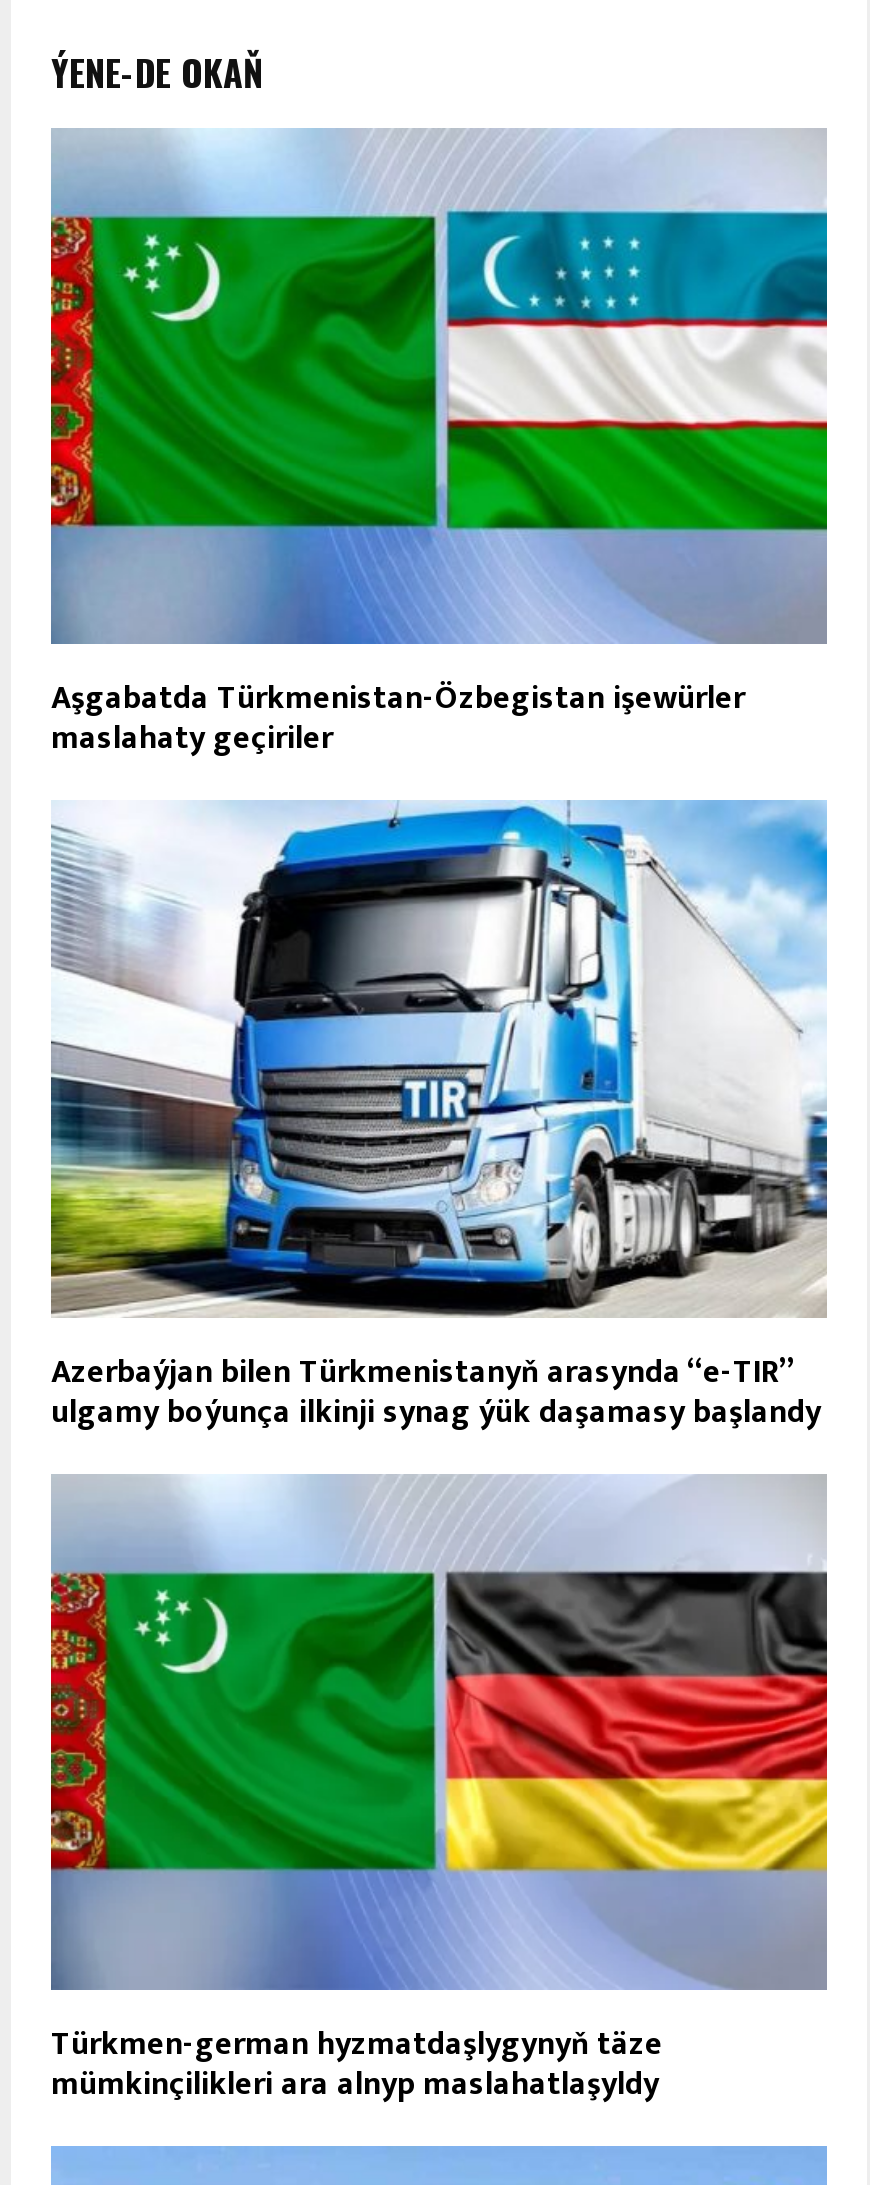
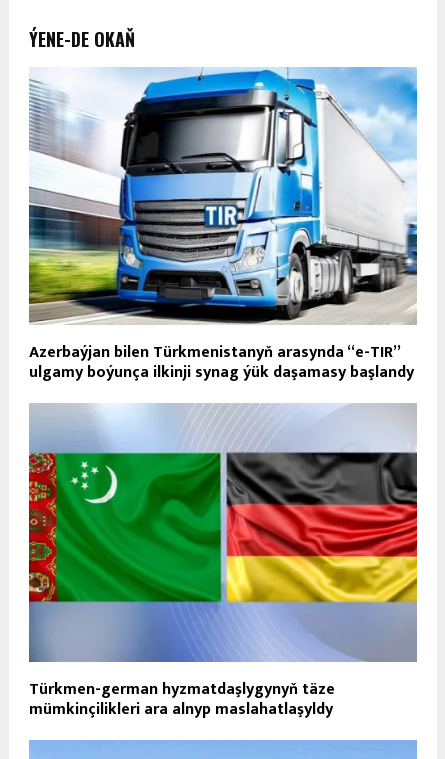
- [image]
- Aşgabatda Türkmenistan-Özbegistan işewürler
- maslahaty geçiriler
